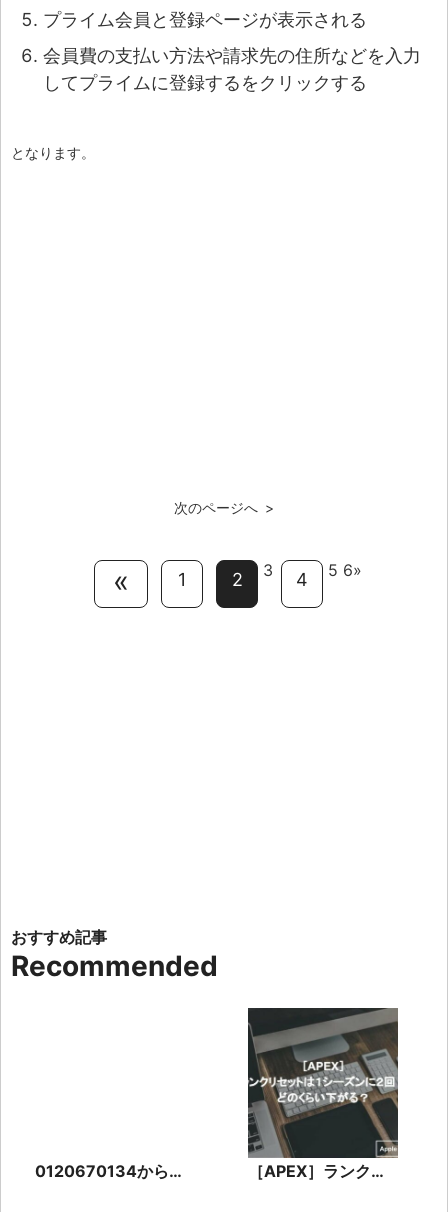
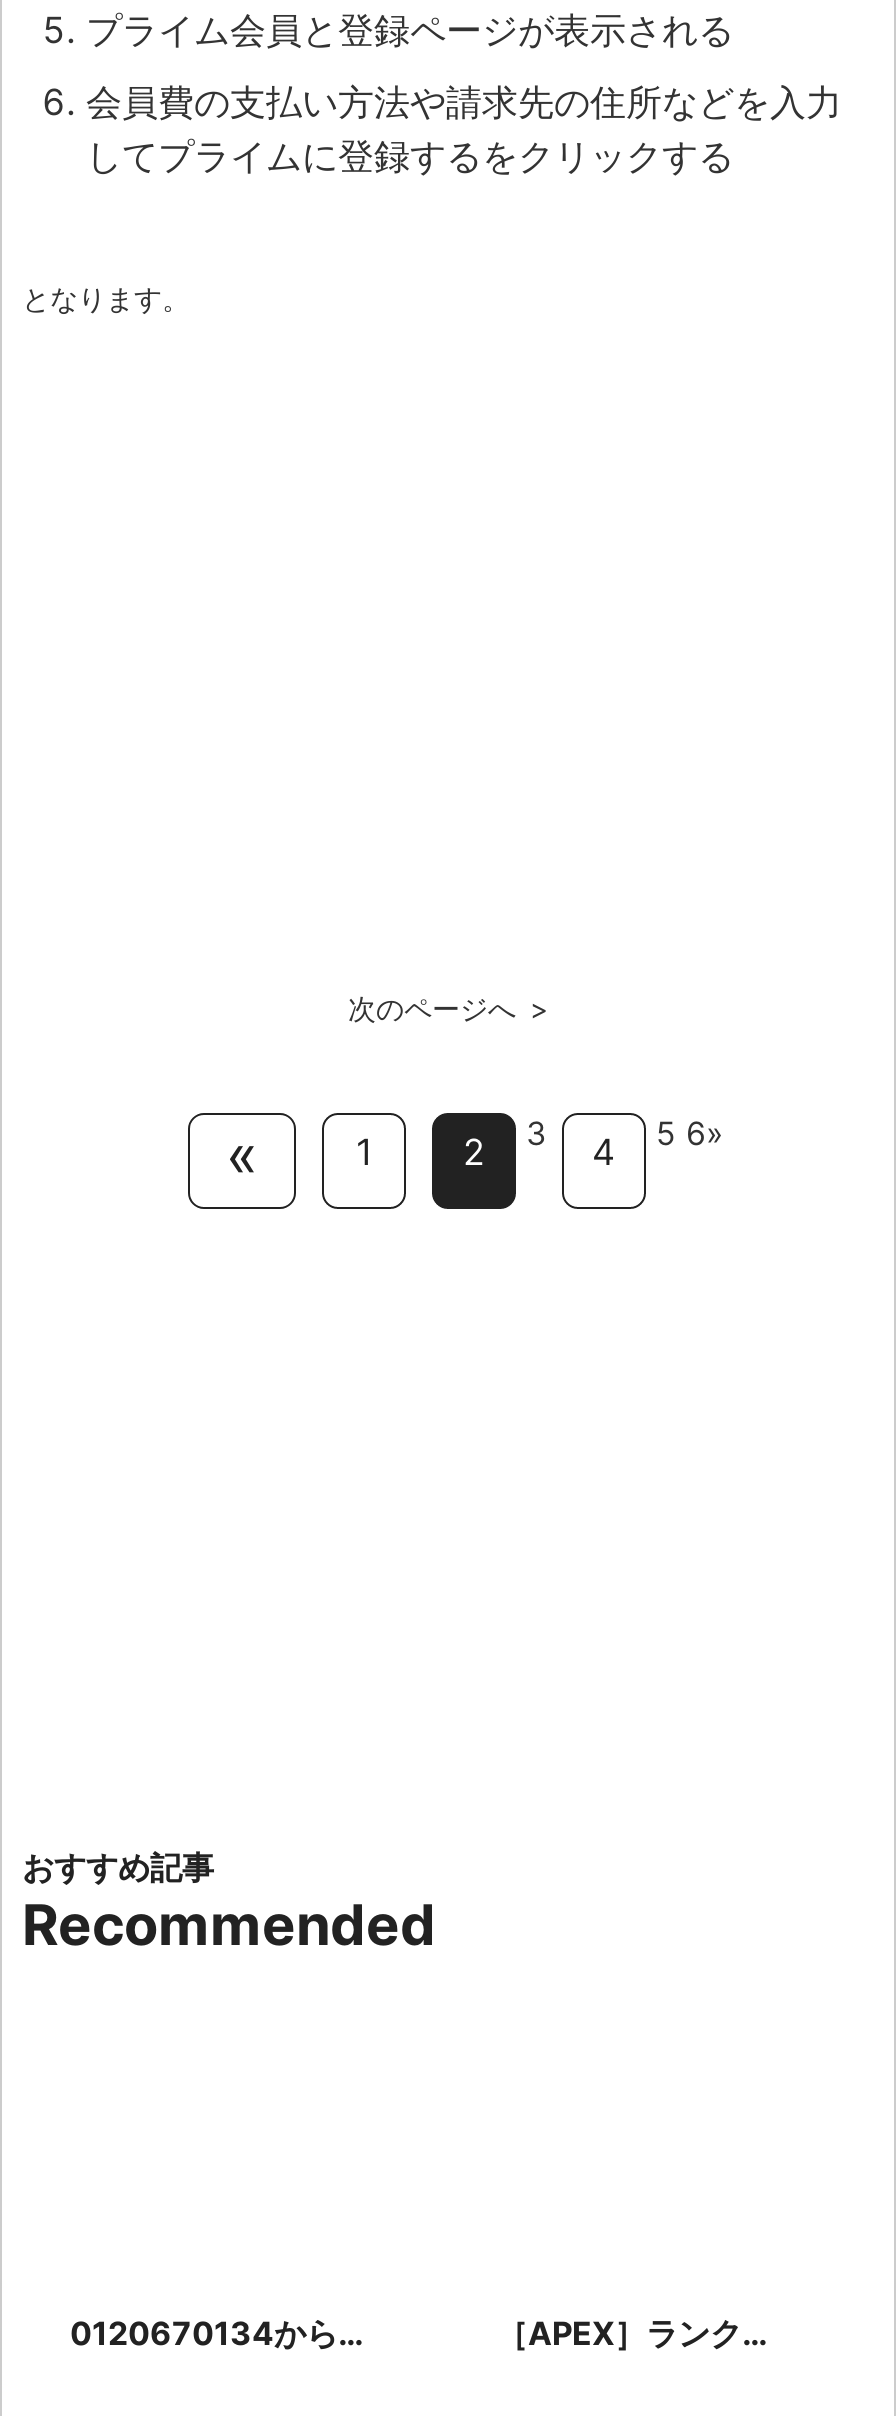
- [image]
